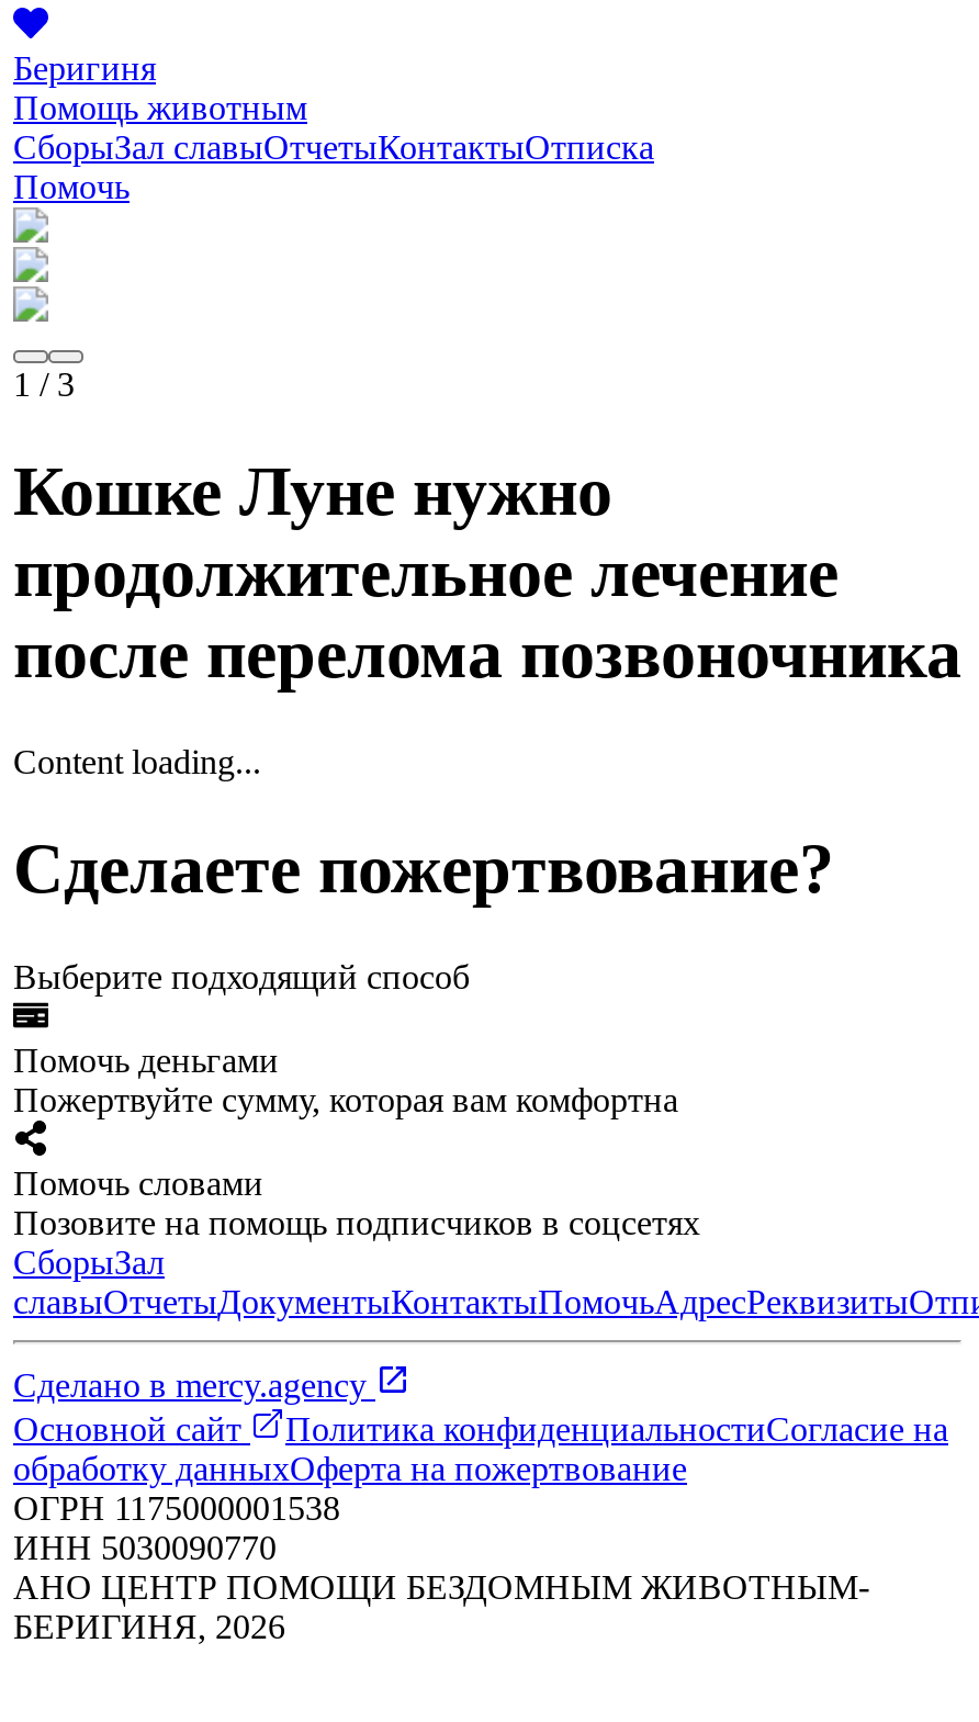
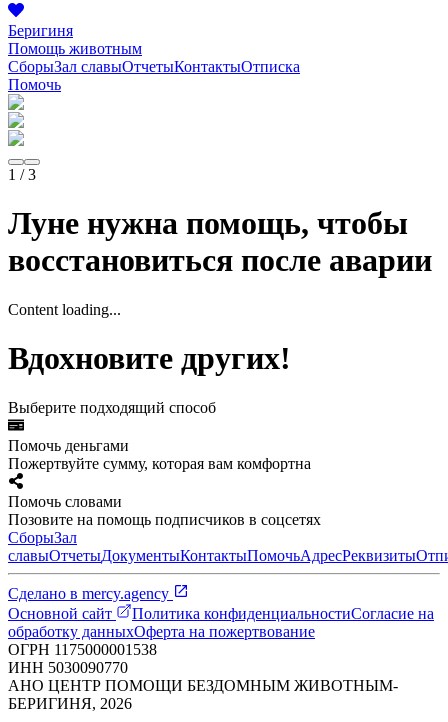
- Кошке Луне нужно
- продолжительное лечение
- после перелома позвоночника
+ Луне нужна помощь, чтобы
+ восстановиться после аварии

- Сделаете пожертвование?
+ Вдохновите других!
